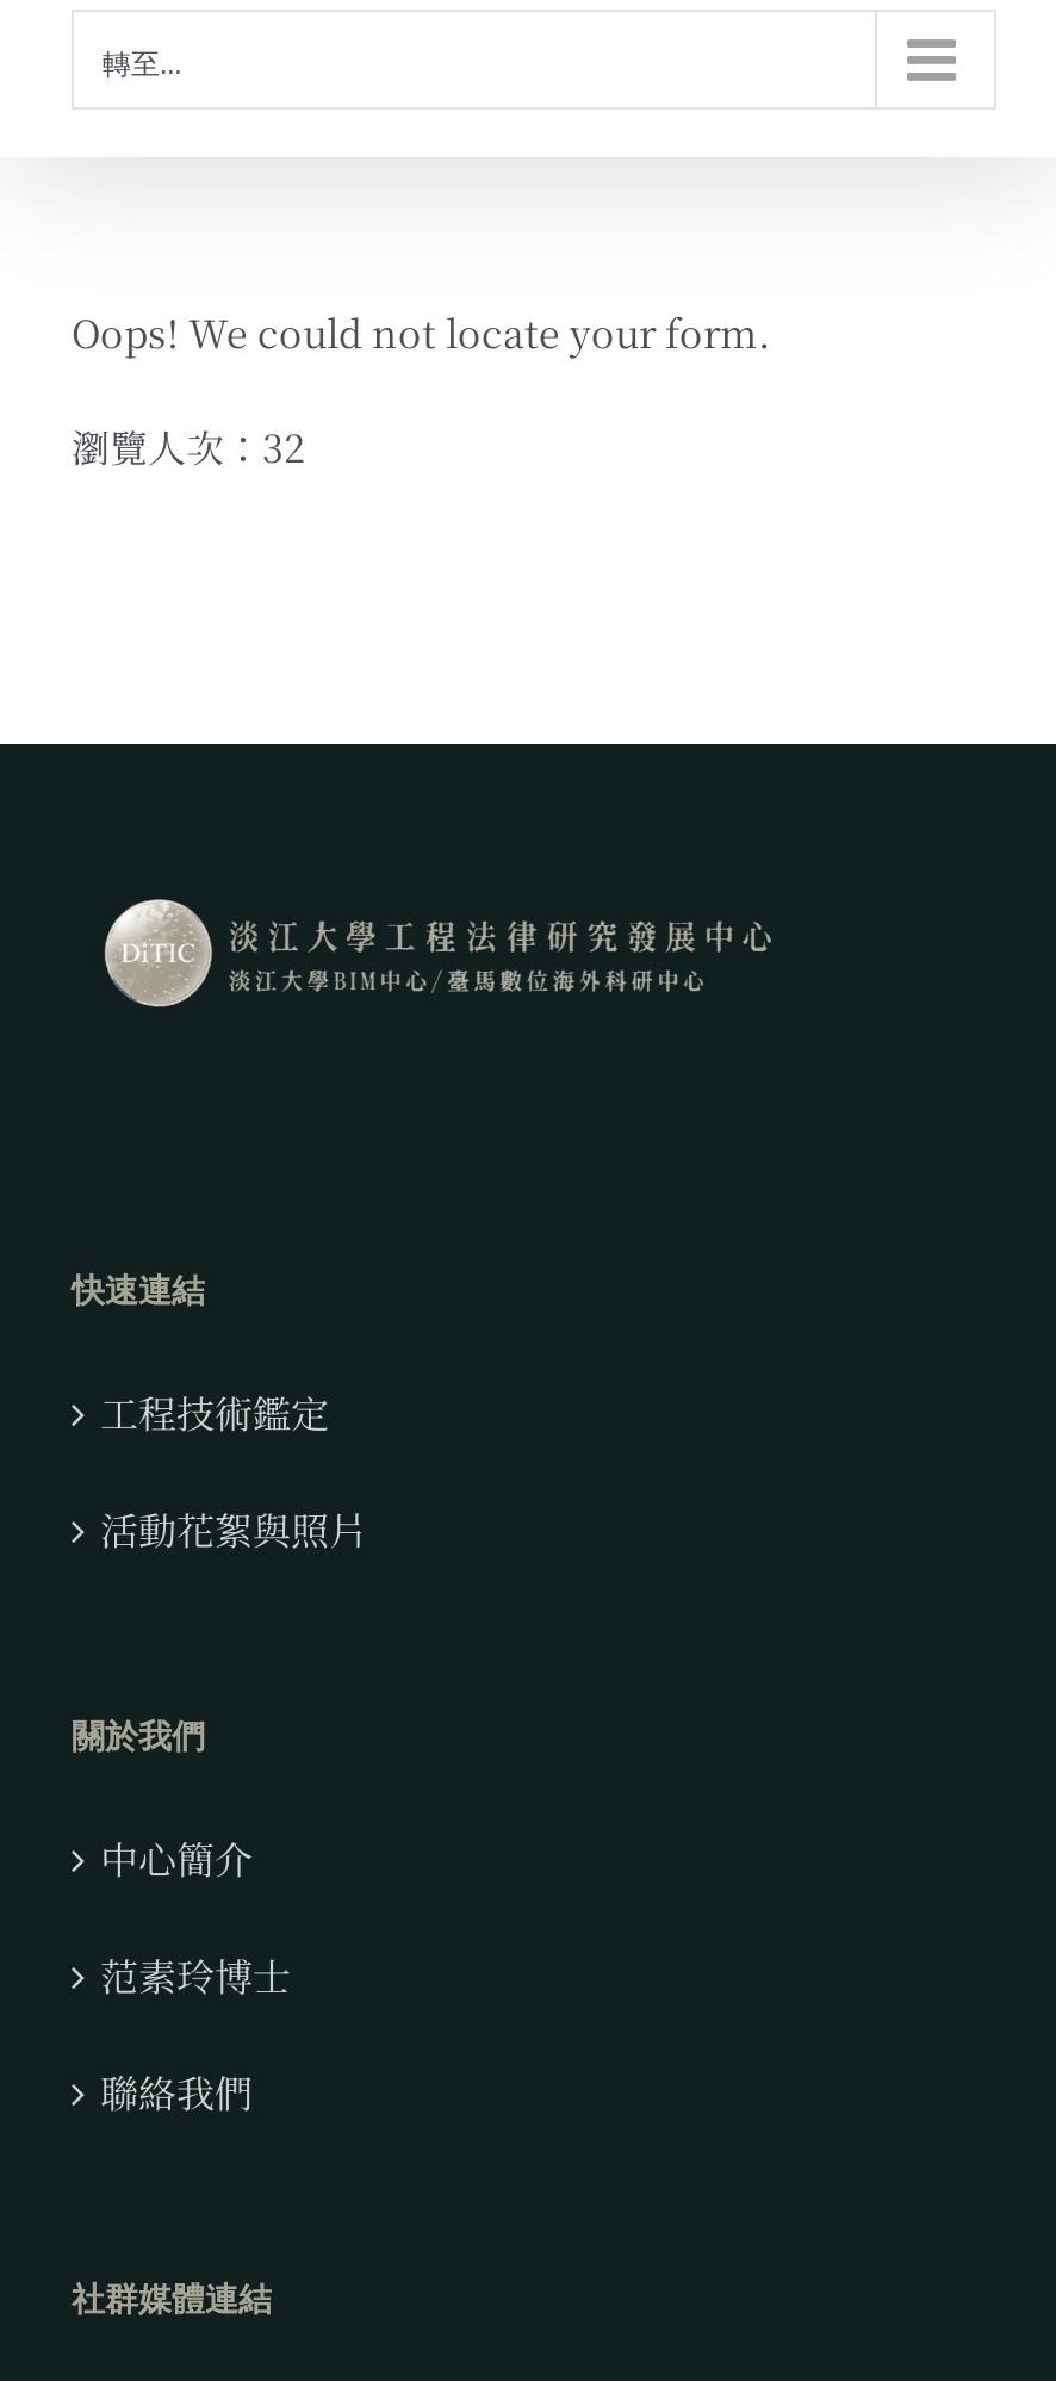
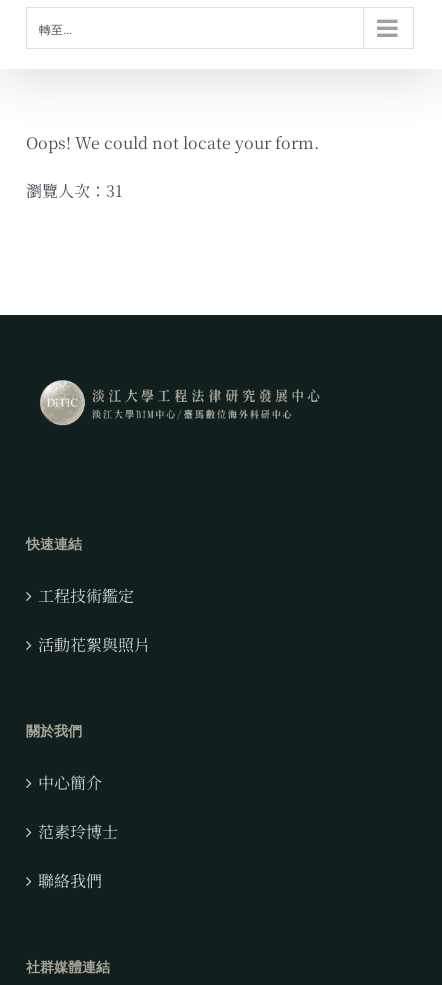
- 瀏覽人次：32
+ 瀏覽人次：31
